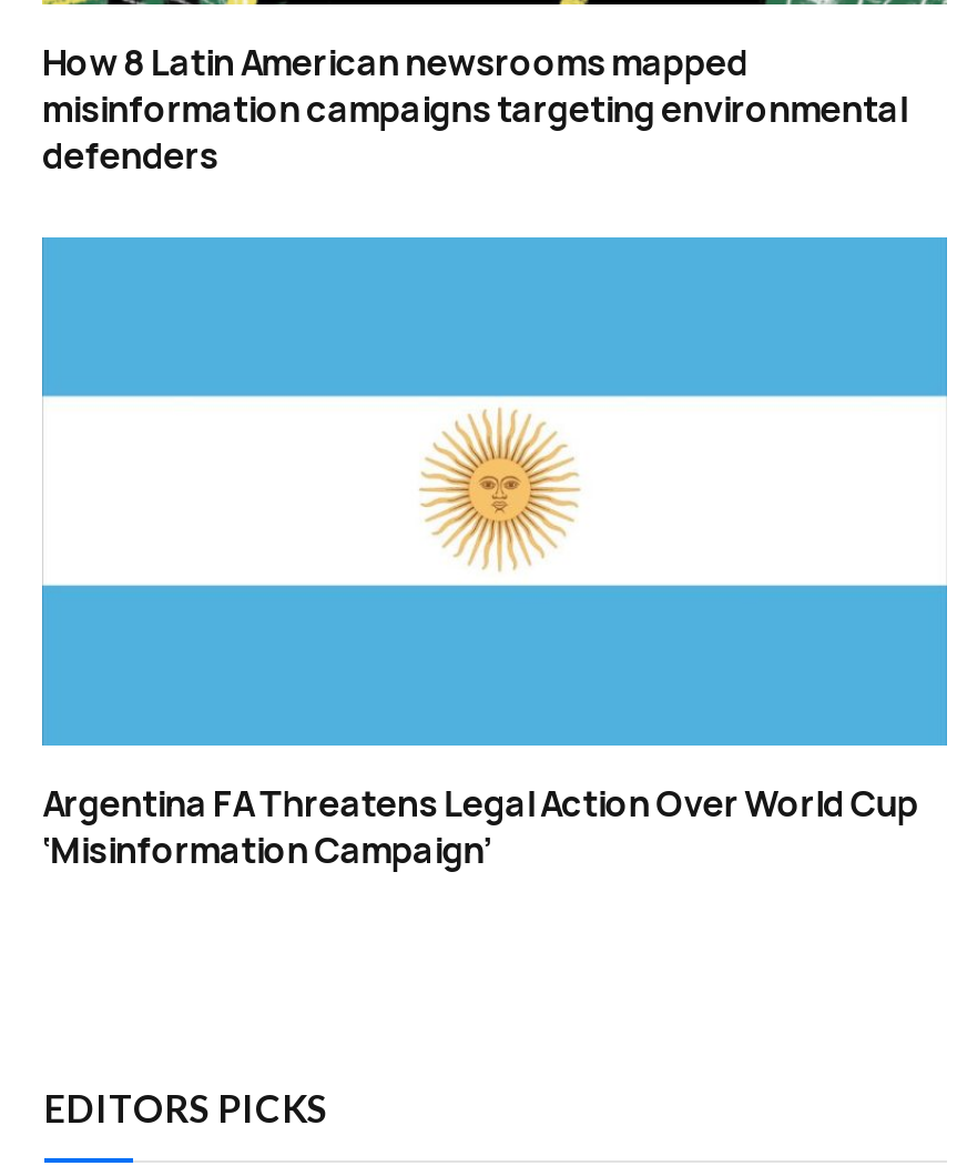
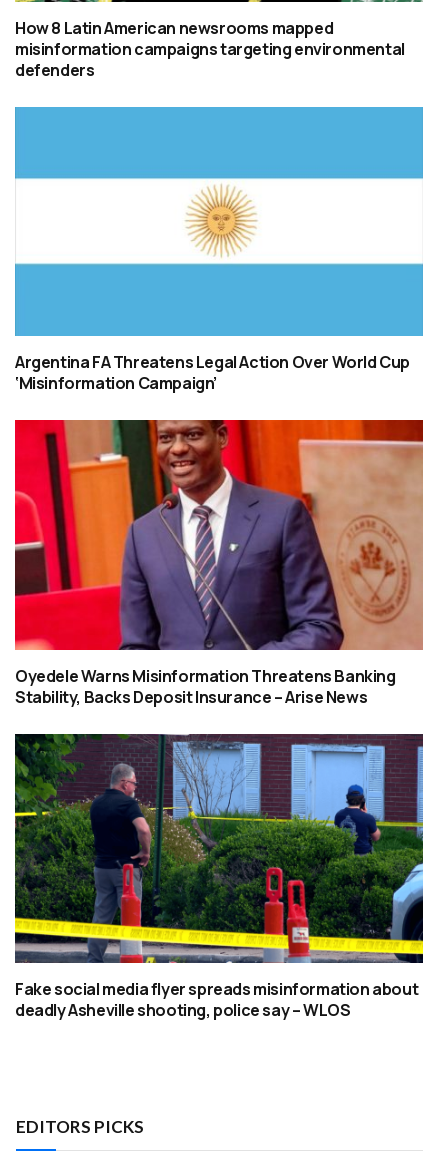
+ [image]
+ Oyedele Warns Misinformation Threatens Banking
+ Stability, Backs Deposit Insurance – Arise News

+ [image]
+ Fake social media flyer spreads misinformation about
+ deadly Asheville shooting, police say – WLOS
